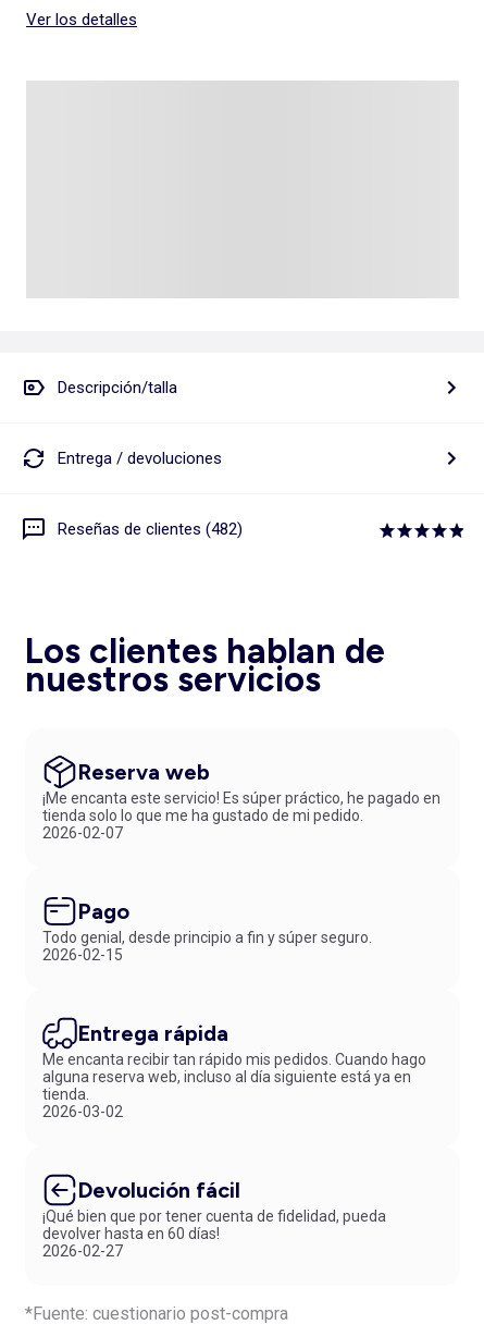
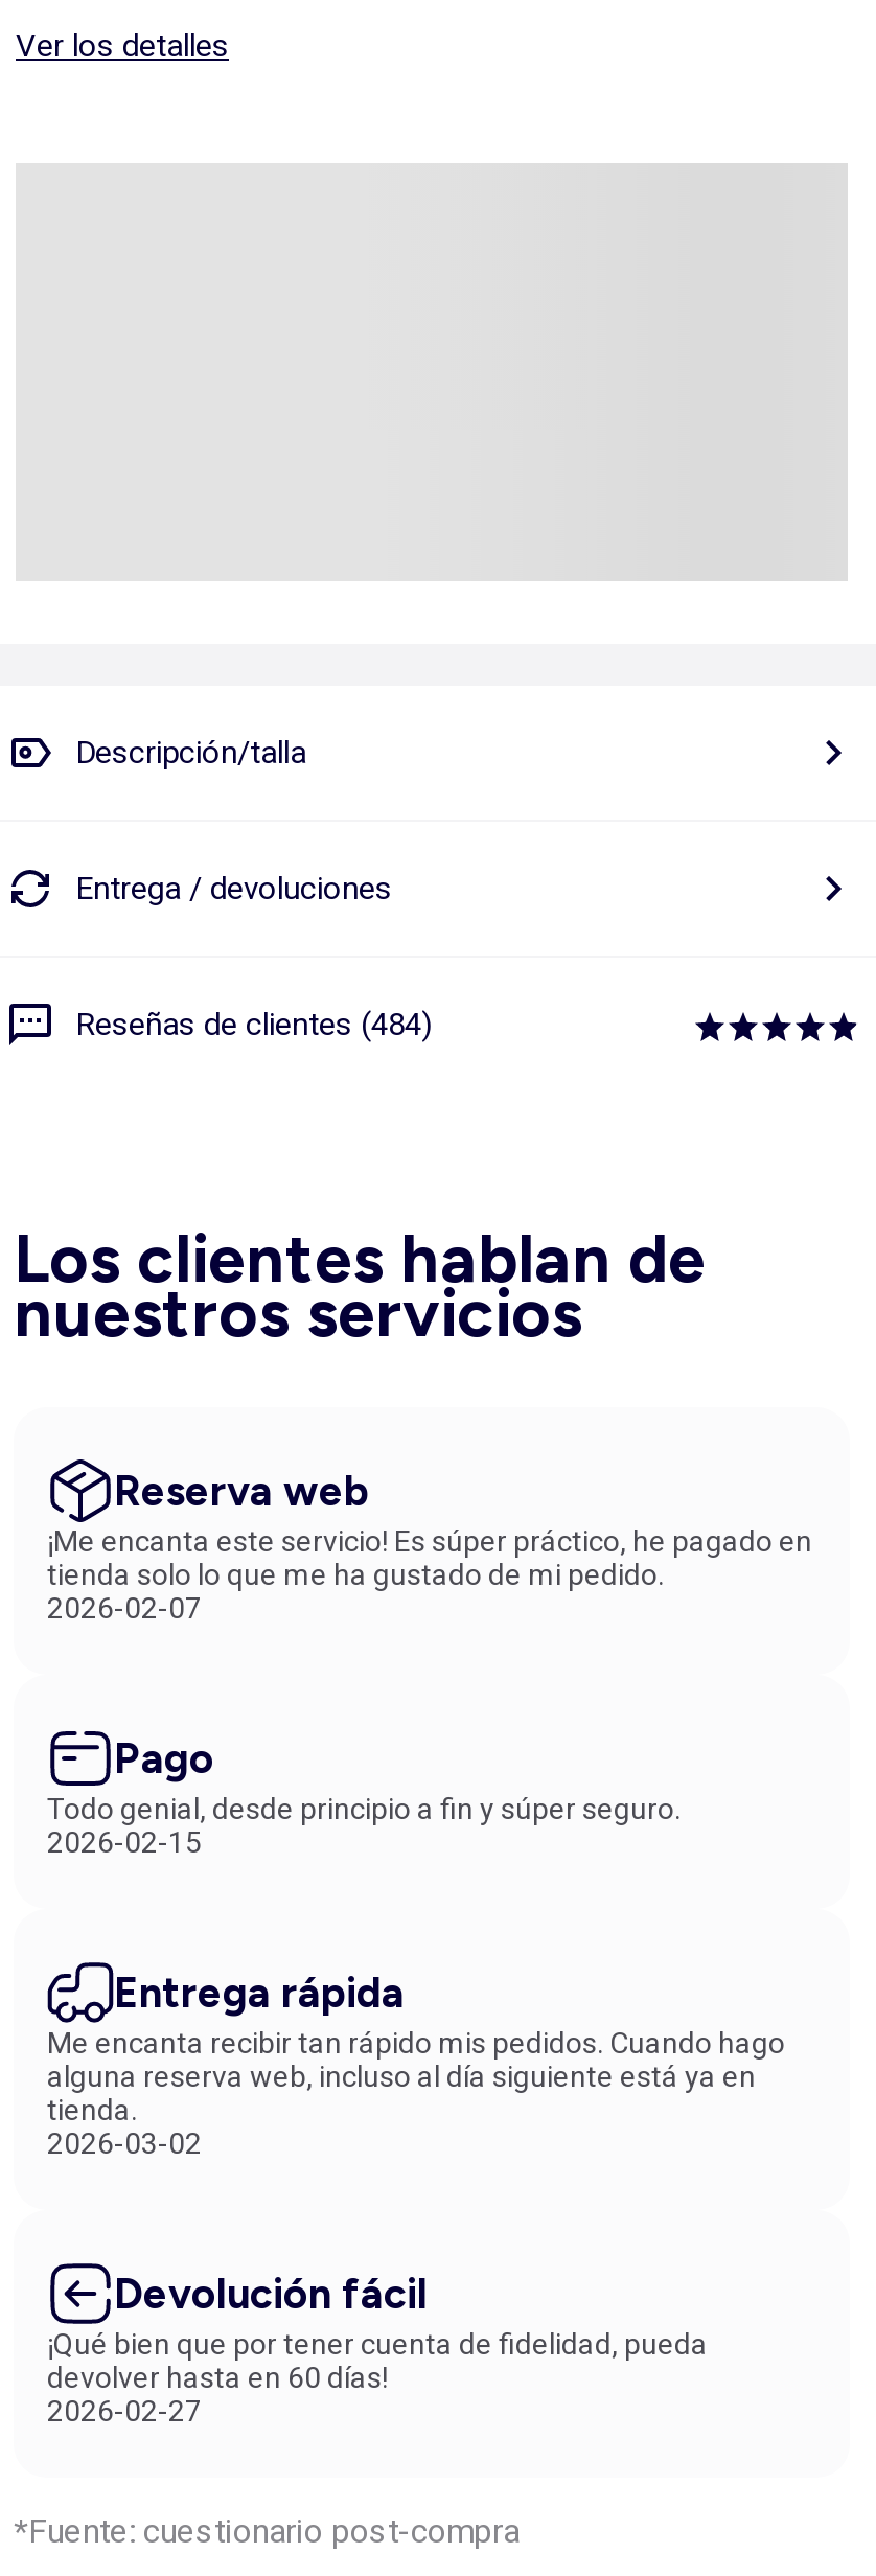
- Reseñas de clientes (482)
+ Reseñas de clientes (484)
